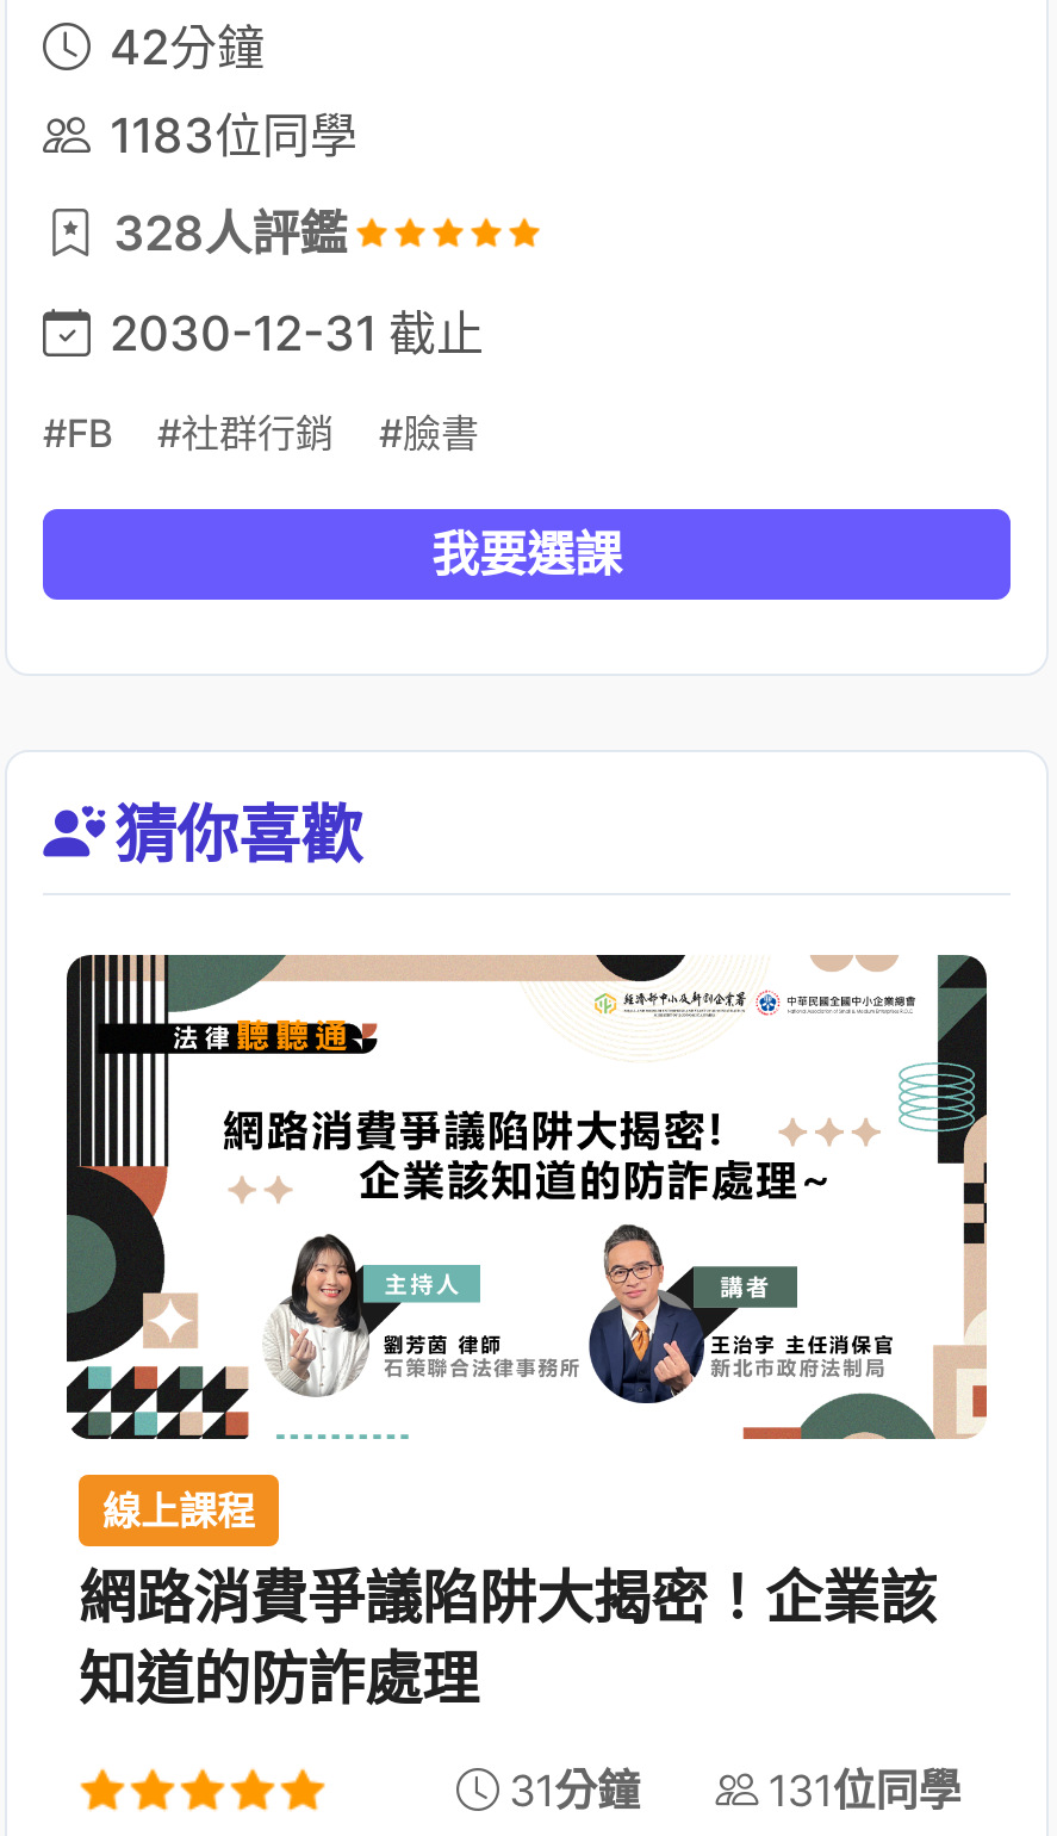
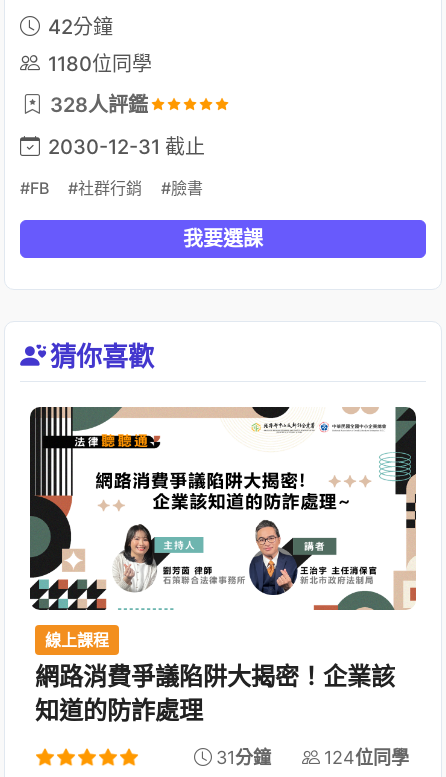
- 1183位同學
+ 1180位同學

- 131位同學
+ 124位同學
